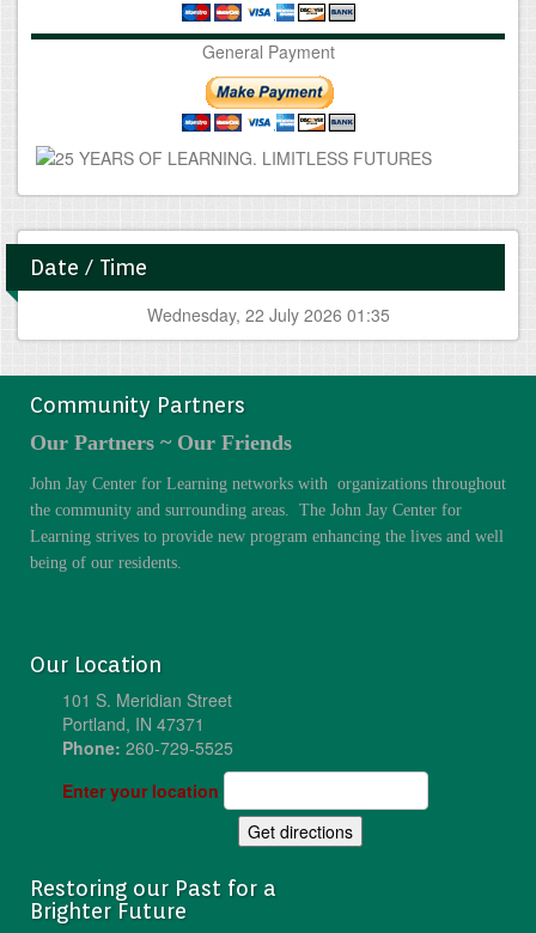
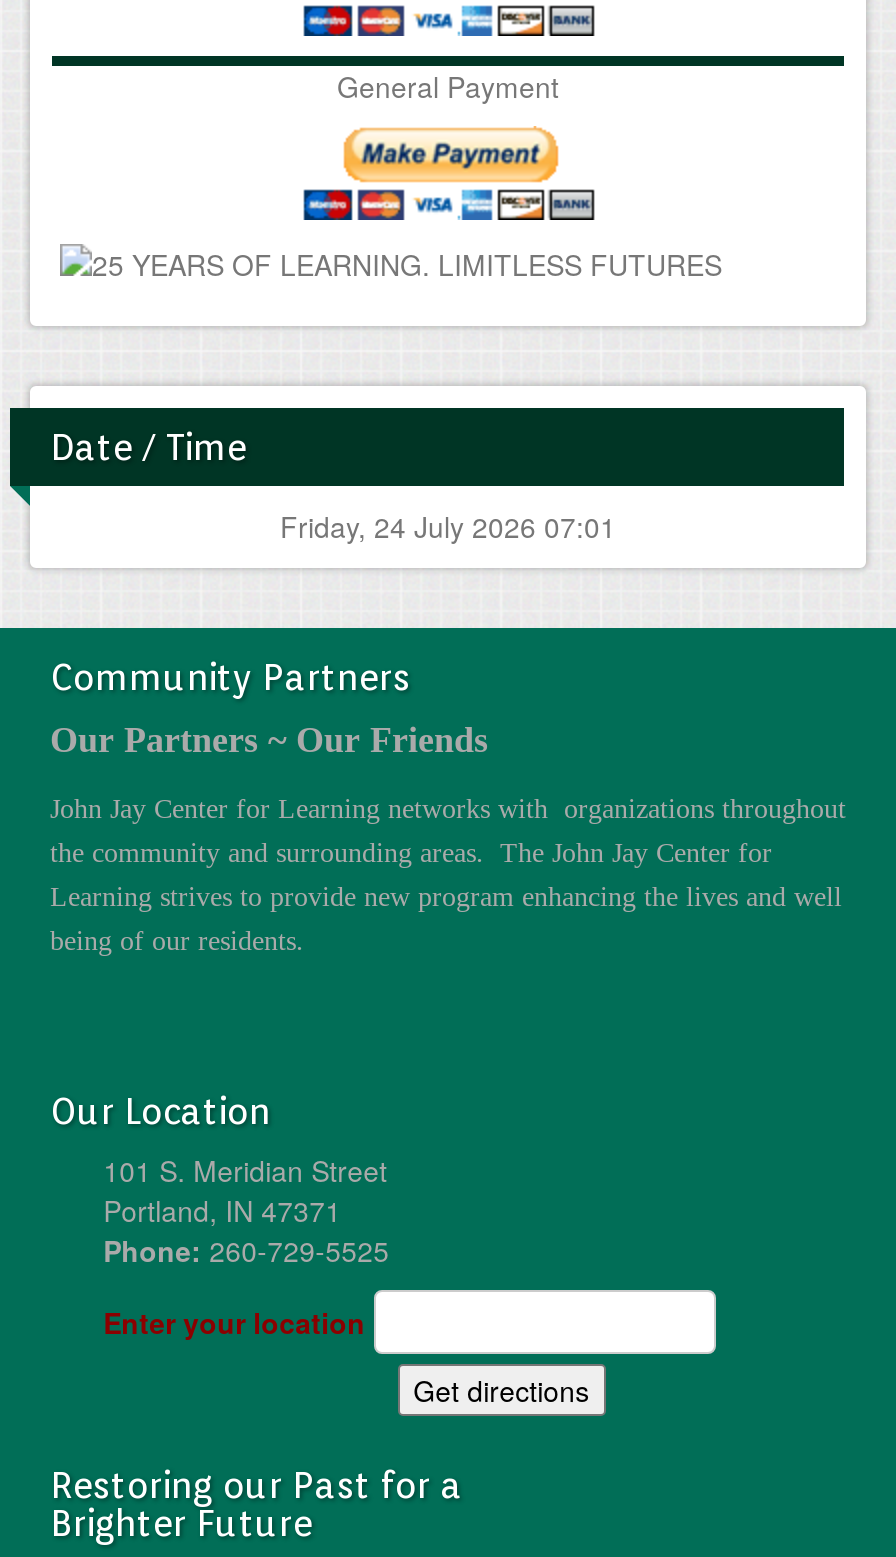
- Wednesday, 22 July 2026 01:35
+ Friday, 24 July 2026 07:01
